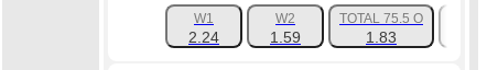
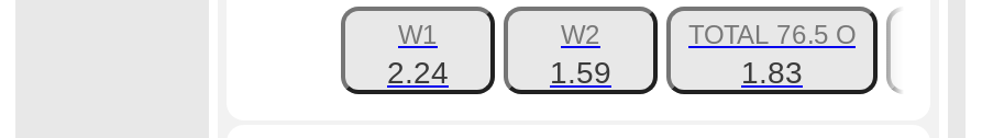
- TOTAL 75.5 O
+ TOTAL 76.5 O
